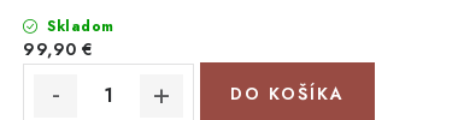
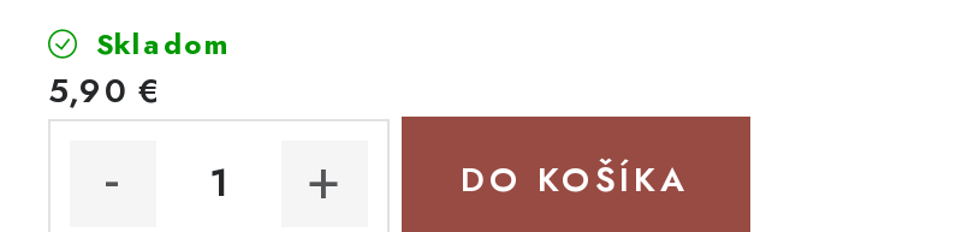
- 99,90 €
+ 5,90 €
